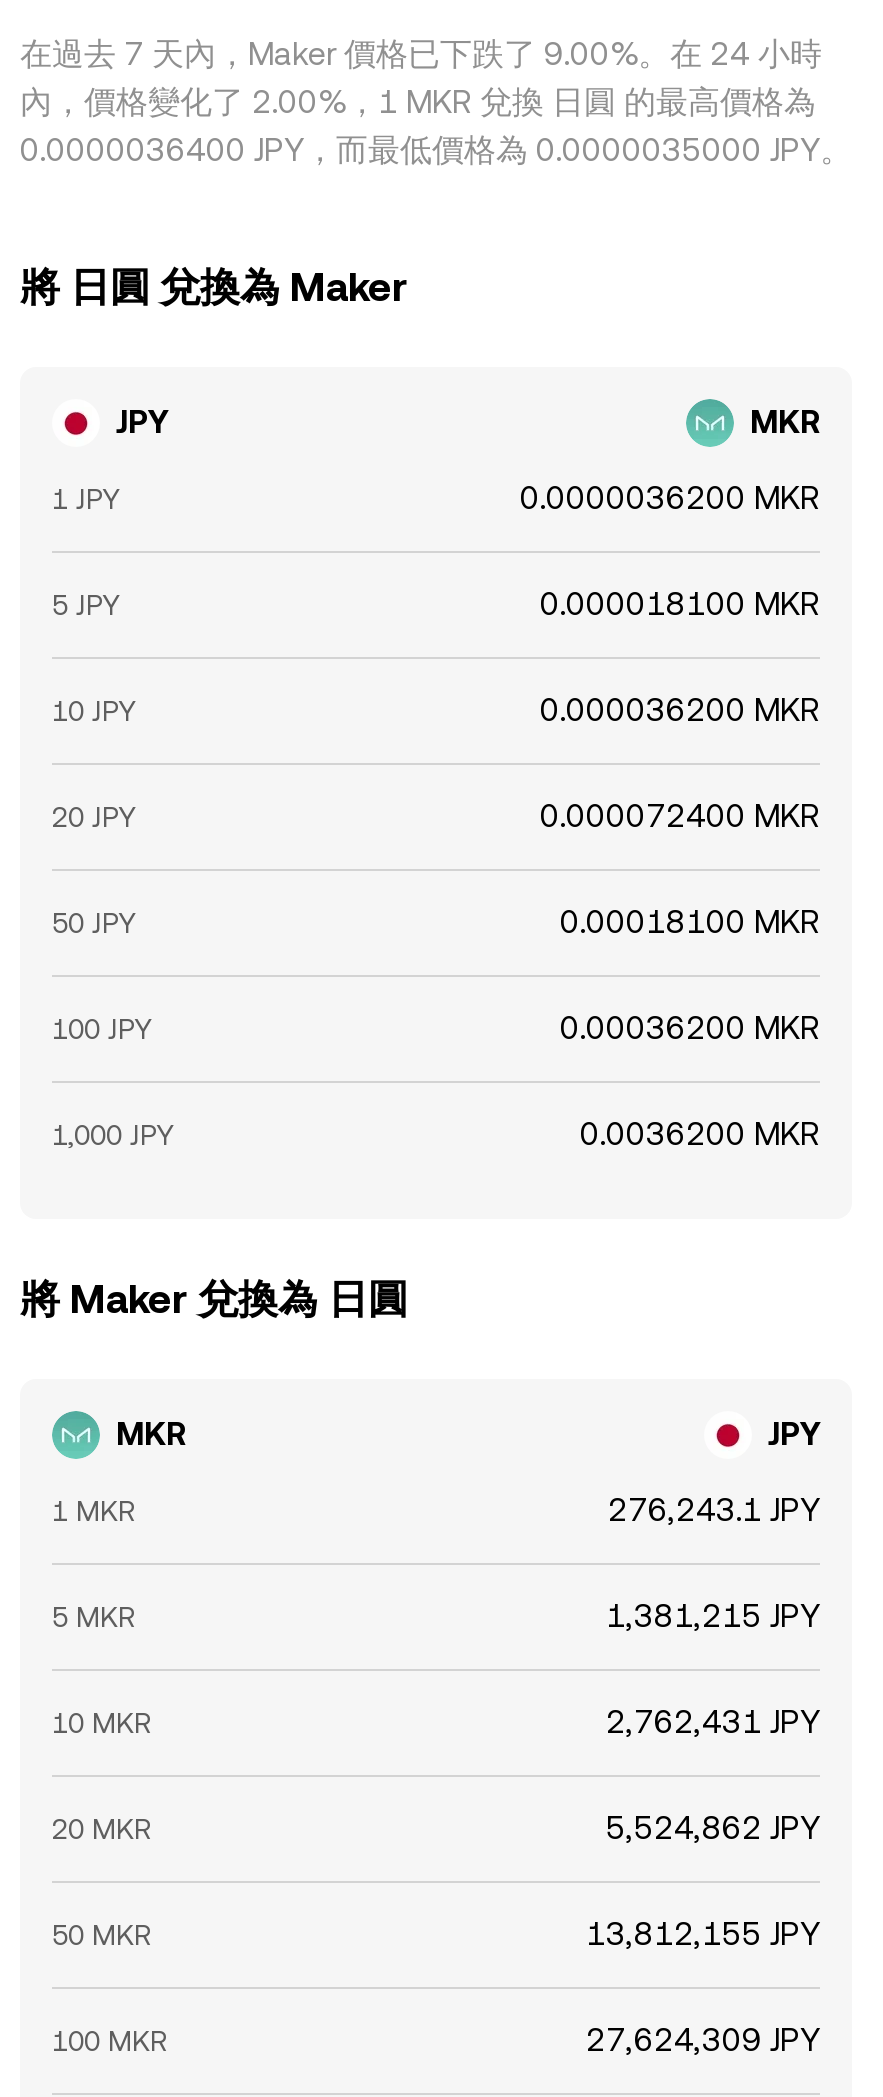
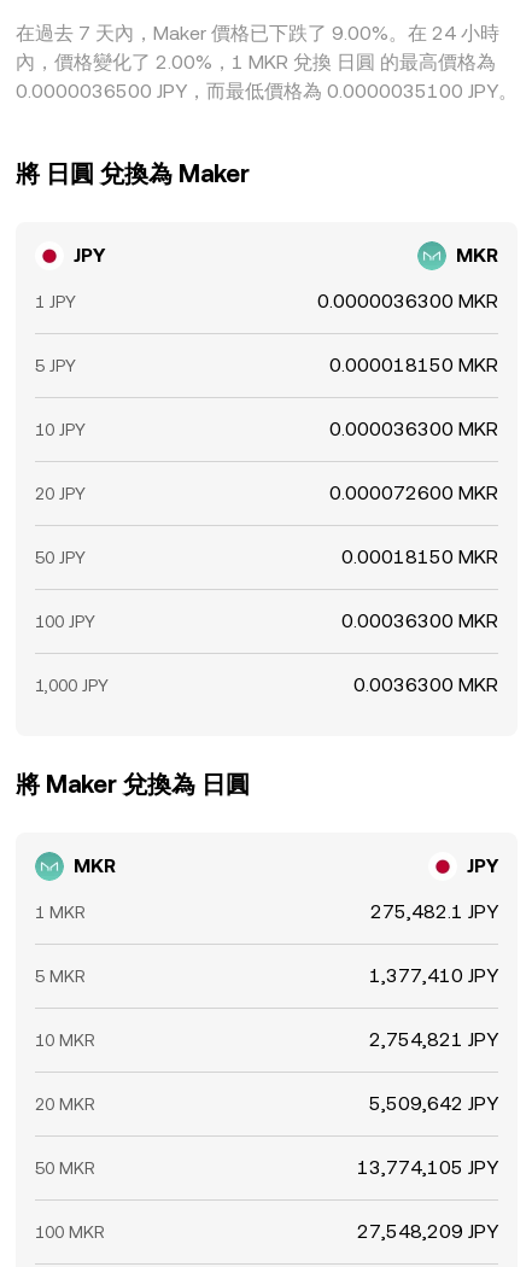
- 0.0000036400 JPY，而最低價格為 0.0000035000 JPY。
+ 0.0000036500 JPY，而最低價格為 0.0000035100 JPY。

- 0.0000036200 MKR
+ 0.0000036300 MKR

- 0.000018100 MKR
+ 0.000018150 MKR

- 0.000036200 MKR
+ 0.000036300 MKR

- 0.000072400 MKR
+ 0.000072600 MKR

- 0.00018100 MKR
+ 0.00018150 MKR

- 0.00036200 MKR
+ 0.00036300 MKR

- 0.0036200 MKR
+ 0.0036300 MKR

- 276,243.1 JPY
+ 275,482.1 JPY

- 1,381,215 JPY
+ 1,377,410 JPY

- 2,762,431 JPY
+ 2,754,821 JPY

- 5,524,862 JPY
+ 5,509,642 JPY

- 13,812,155 JPY
+ 13,774,105 JPY

- 27,624,309 JPY
+ 27,548,209 JPY
